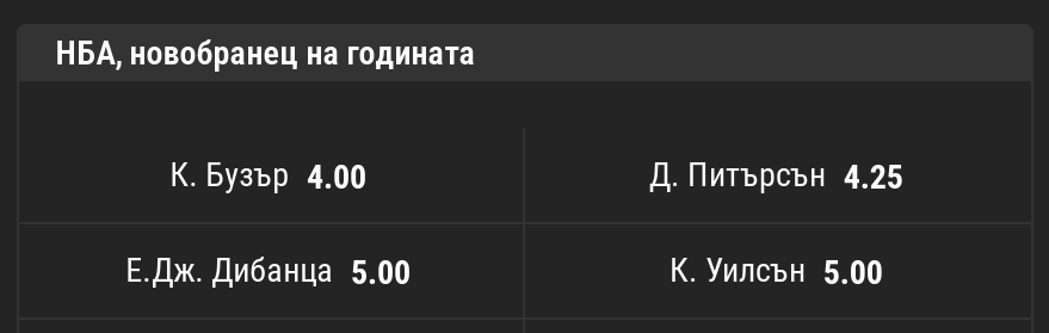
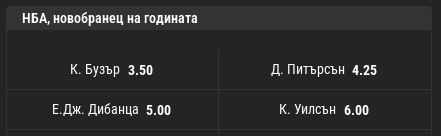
- К. Бузър 4.00
+ К. Бузър 3.50

- К. Уилсън 5.00
+ К. Уилсън 6.00
